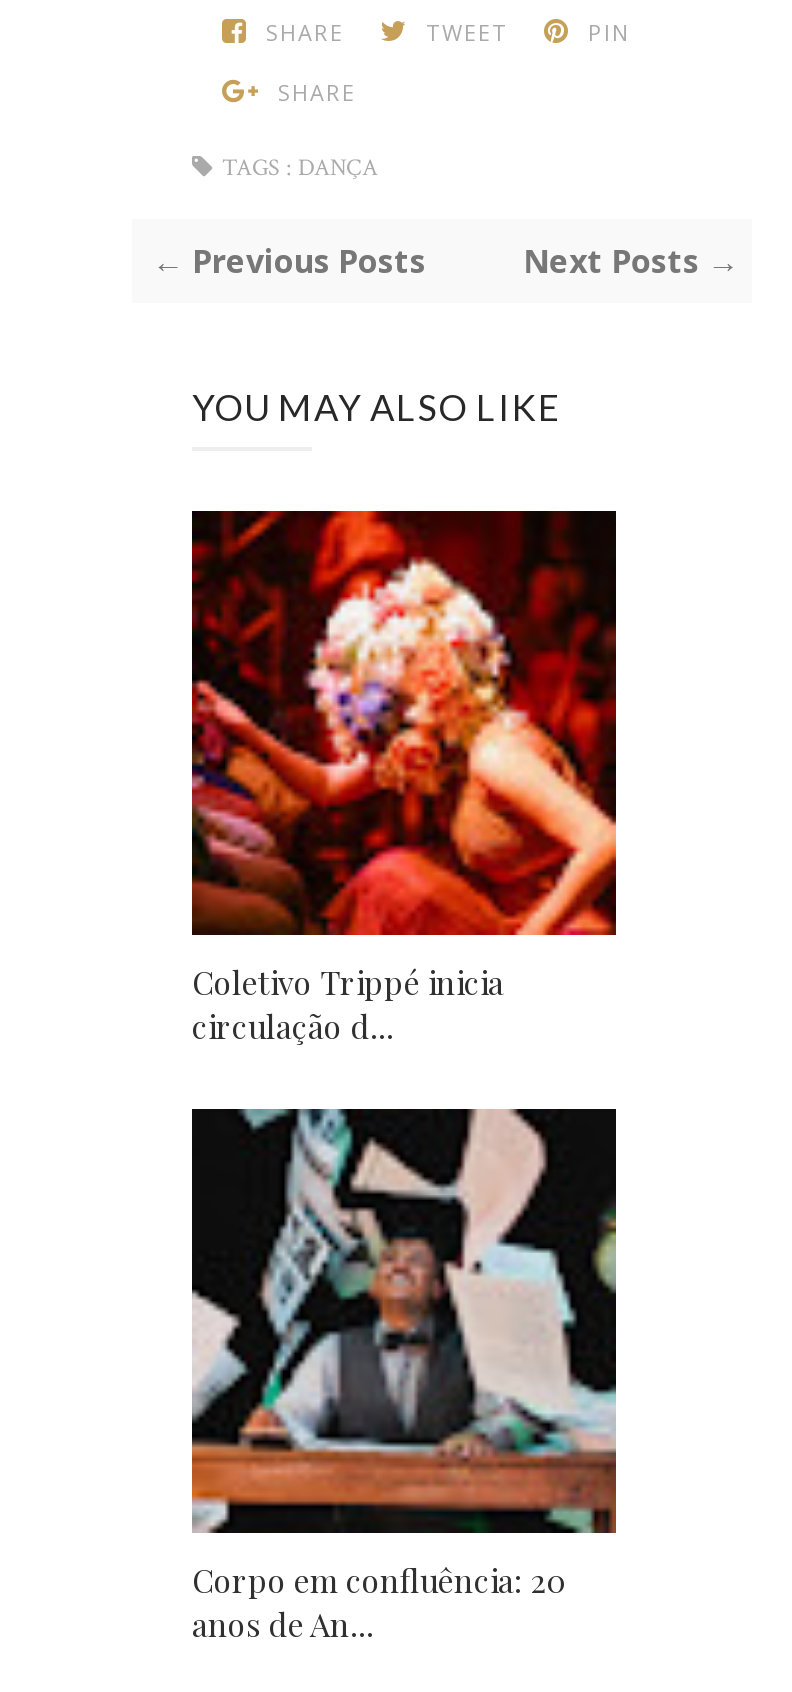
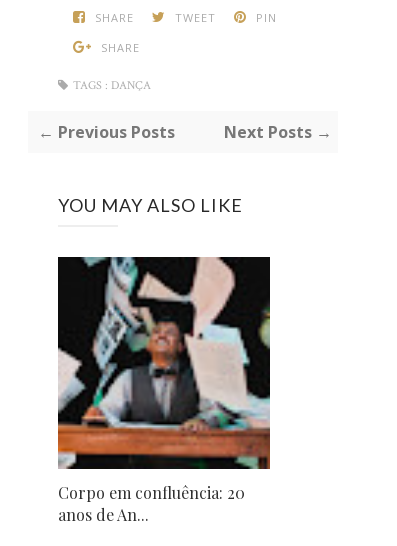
- [image]
- Coletivo Trippé inicia
- circulação d...
